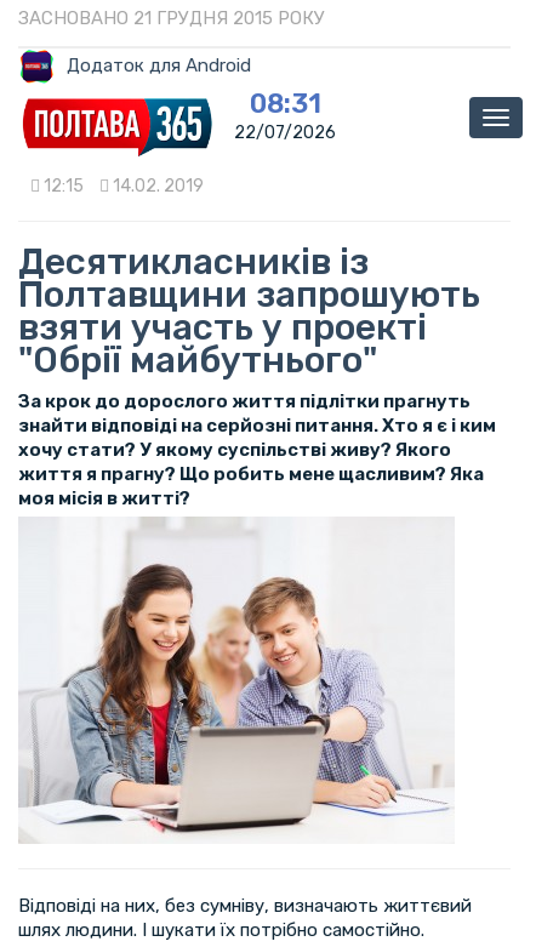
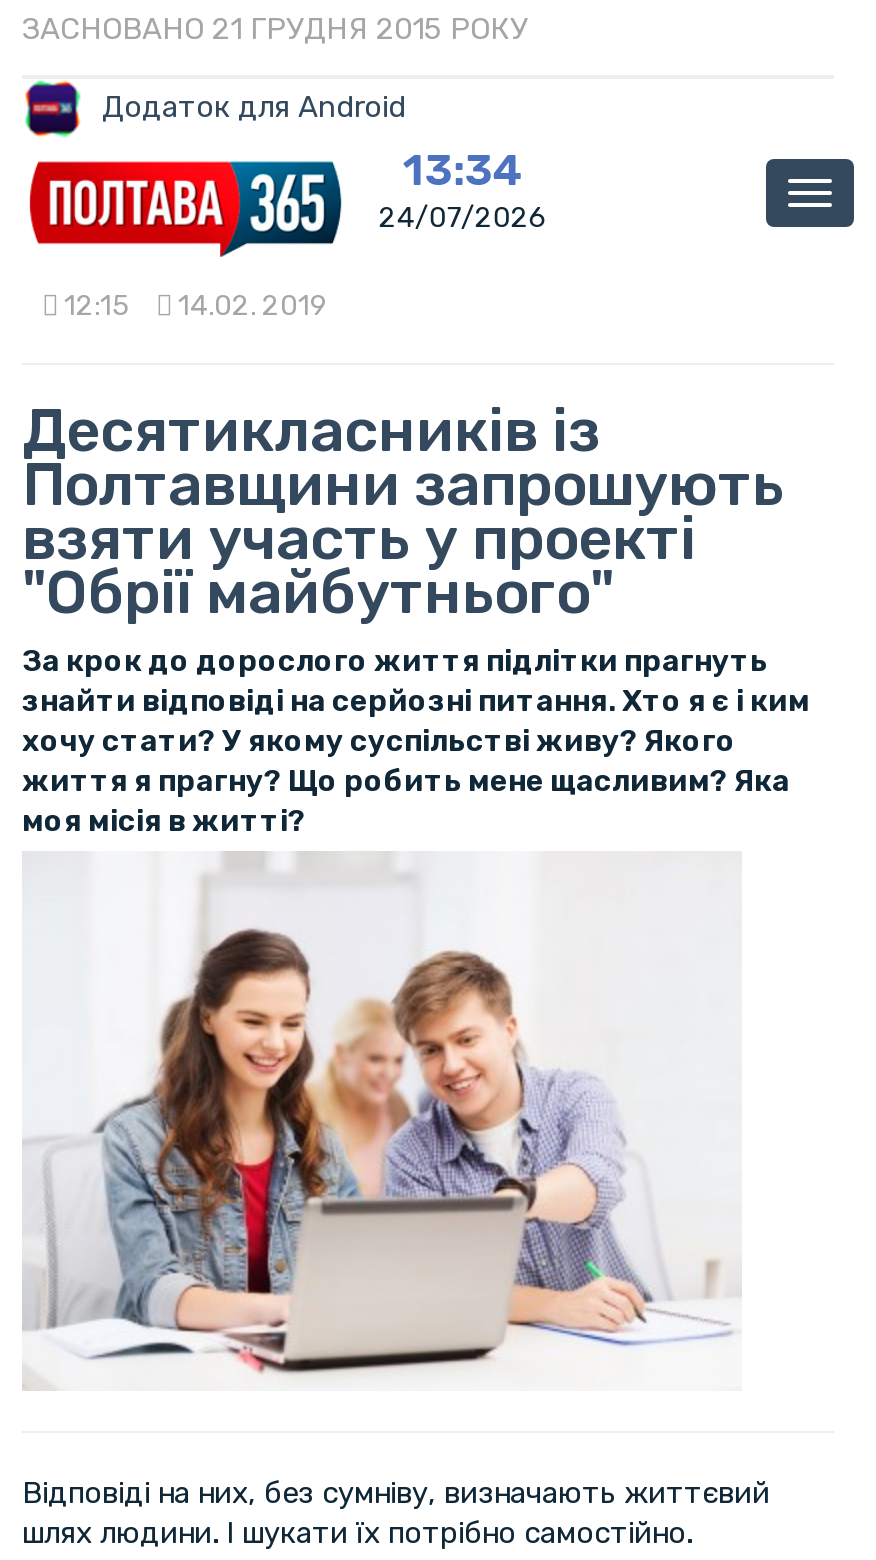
- 08:31
+ 13:34

- 22/07/2026
+ 24/07/2026
